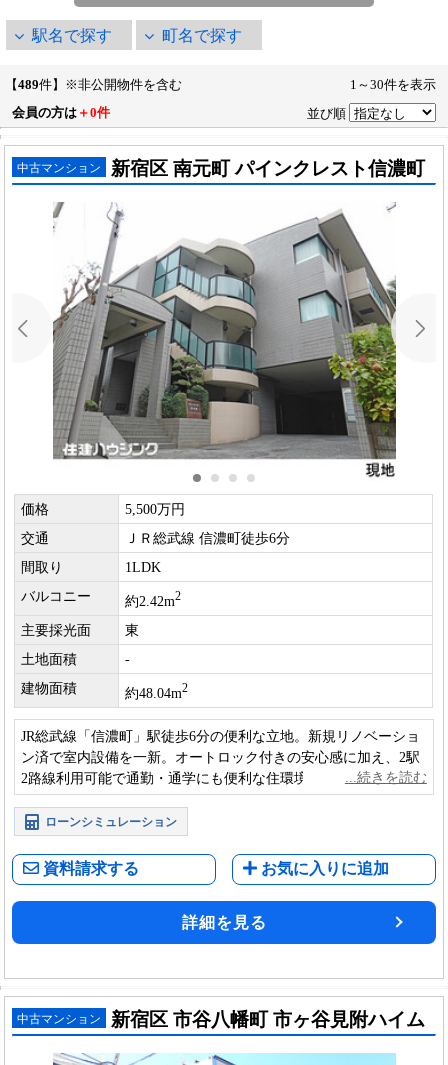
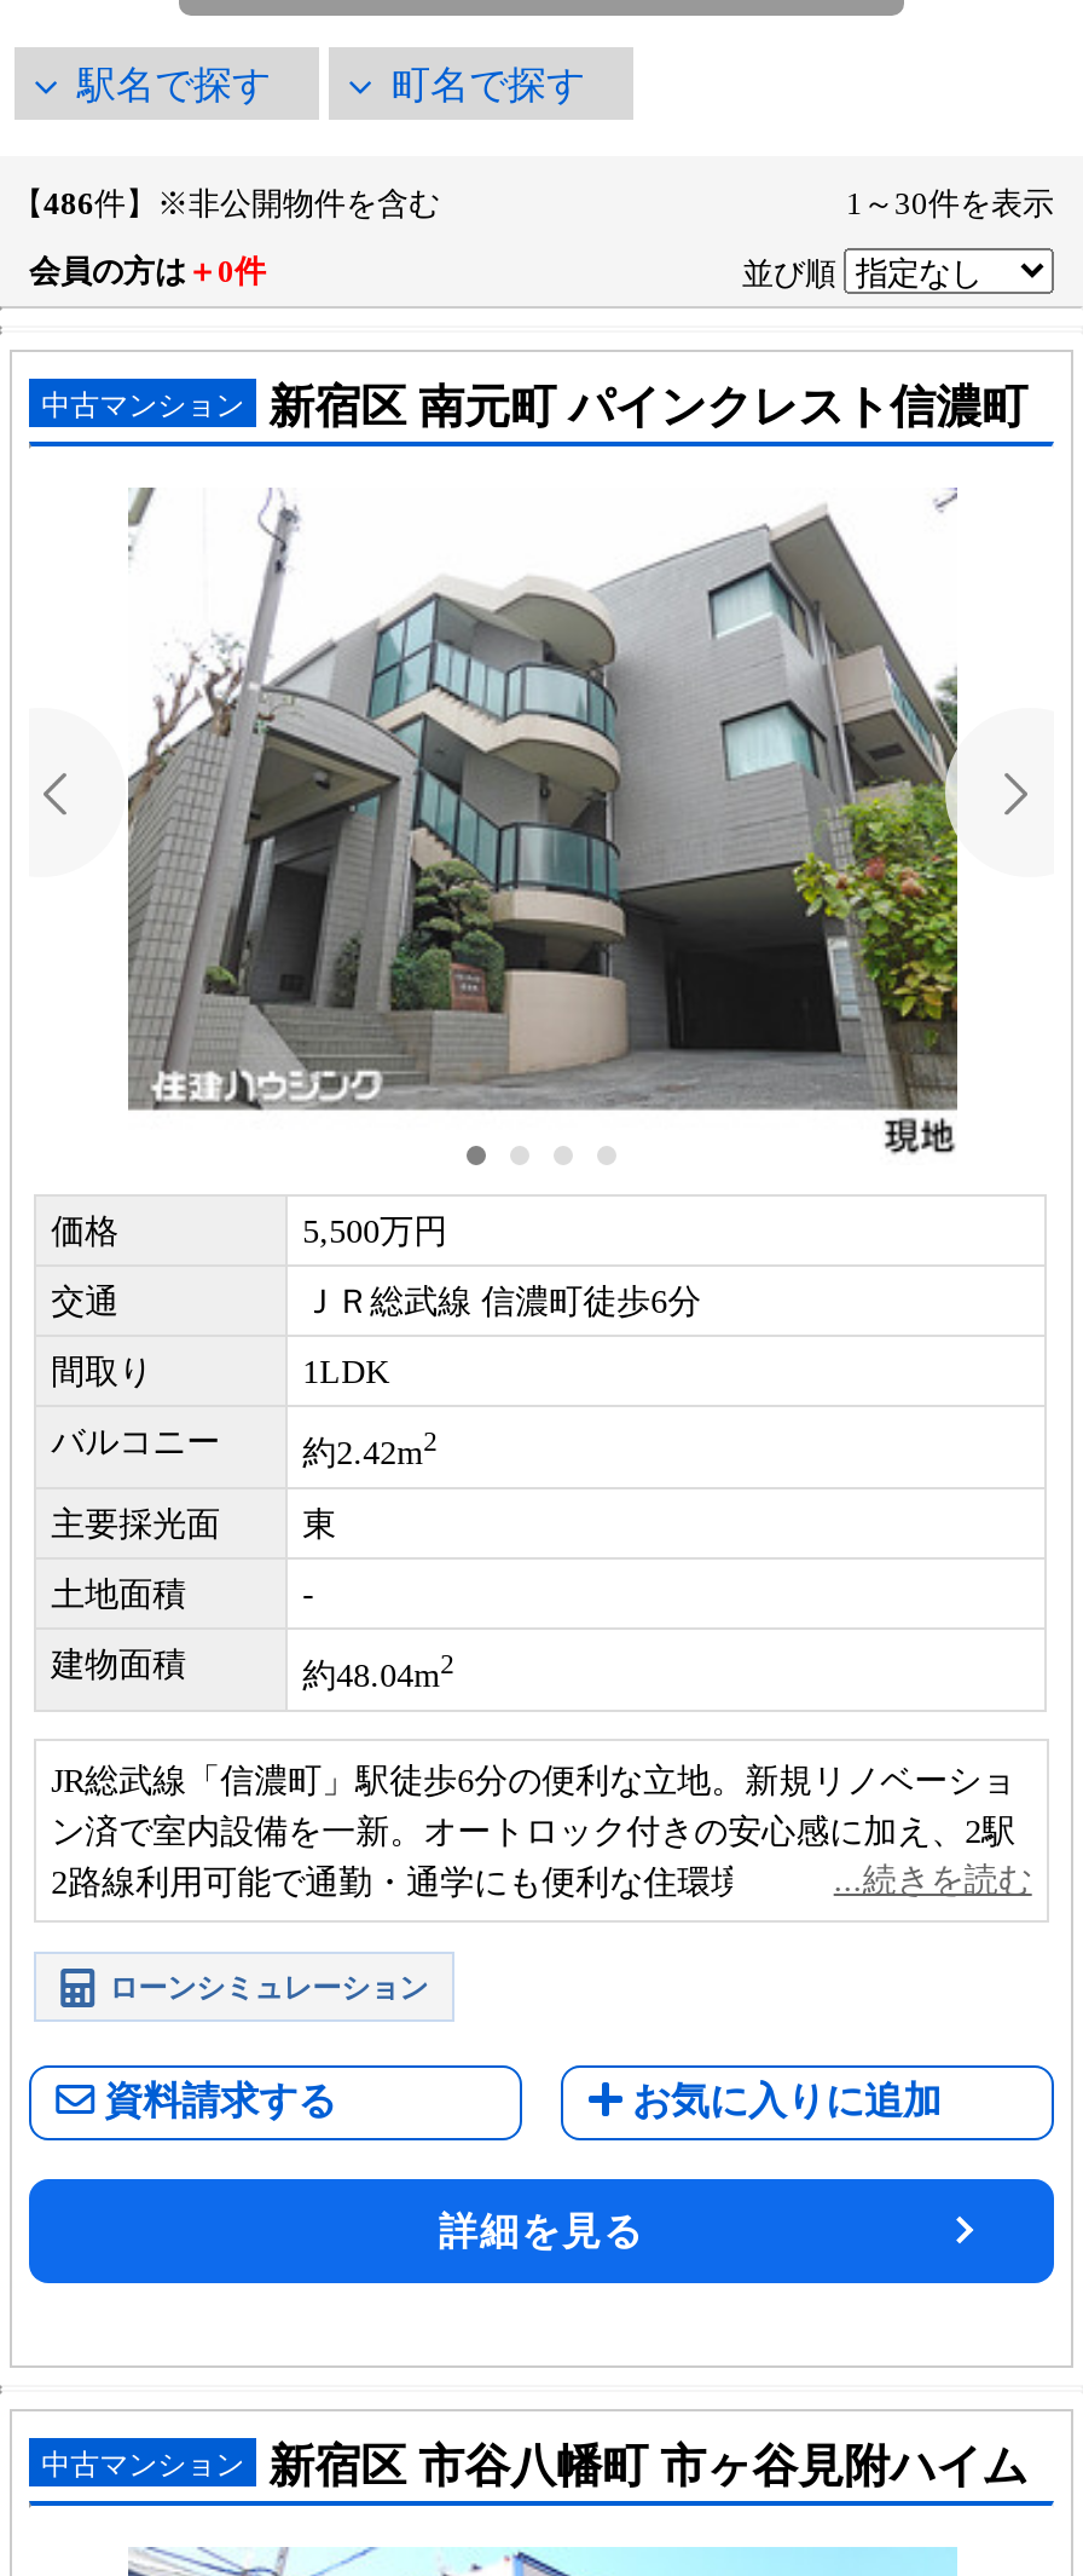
- 【489件】※非公開物件を含む
+ 【486件】※非公開物件を含む
